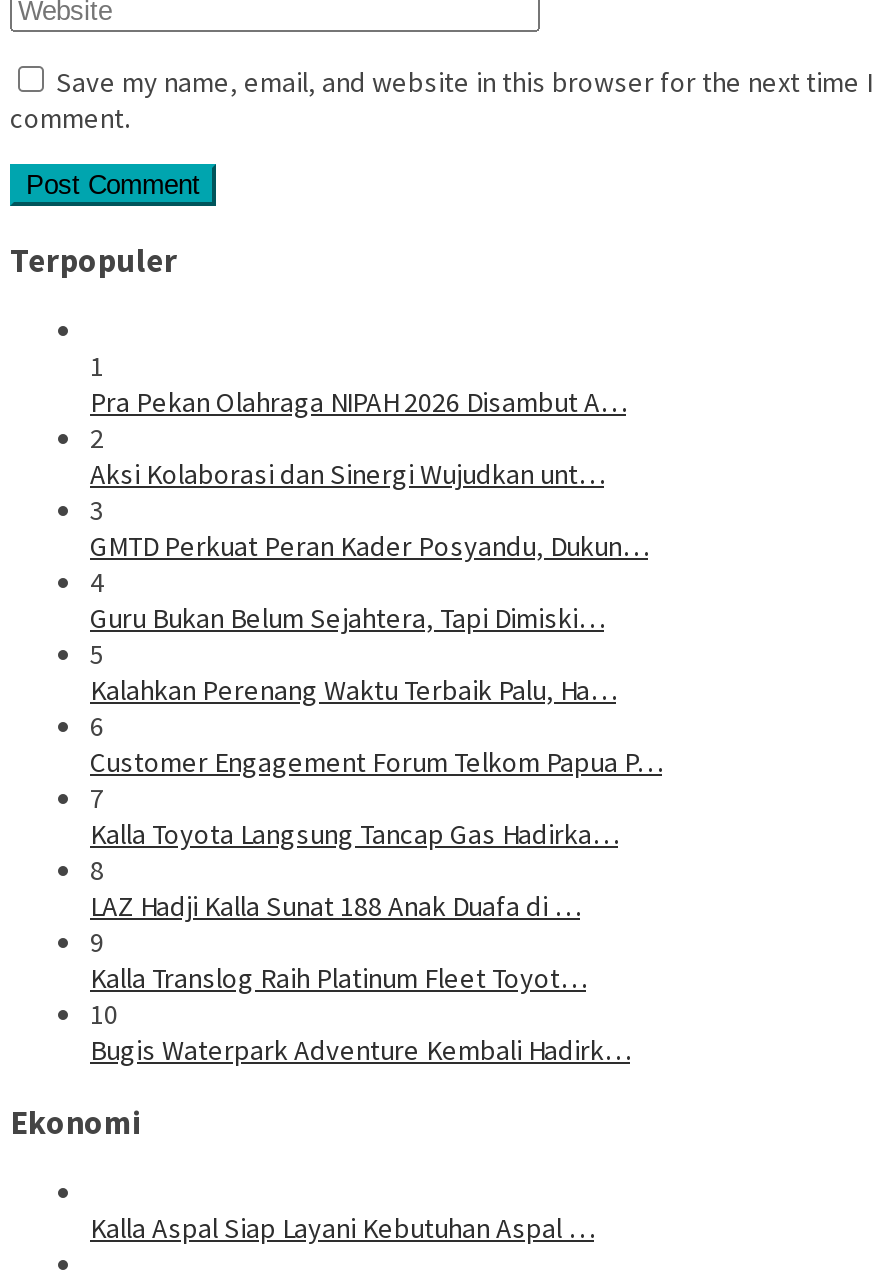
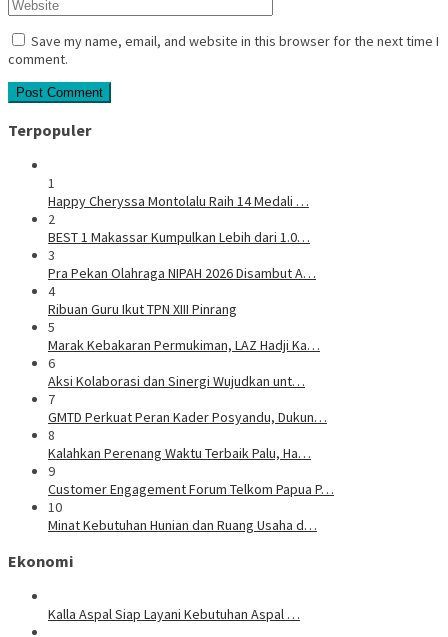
moved down: Pra Pekan Olahraga NIPAH 2026 Disambut A…

+ Happy Cheryssa Montolalu Raih 14 Medali …

moved down: Aksi Kolaborasi dan Sinergi Wujudkan unt…

+ BEST 1 Makassar Kumpulkan Lebih dari 1.0…

moved down: GMTD Perkuat Peran Kader Posyandu, Dukun…

- Guru Bukan Belum Sejahtera, Tapi Dimiski…
+ Ribuan Guru Ikut TPN XIII Pinrang

moved down: Kalahkan Perenang Waktu Terbaik Palu, Ha…

+ Marak Kebakaran Permukiman, LAZ Hadji Ka…

moved down: Customer Engagement Forum Telkom Papua P…

- Kalla Toyota Langsung Tancap Gas Hadirka…

- LAZ Hadji Kalla Sunat 188 Anak Duafa di …

- Kalla Translog Raih Platinum Fleet Toyot…

- Bugis Waterpark Adventure Kembali Hadirk…
+ Minat Kebutuhan Hunian dan Ruang Usaha d…
